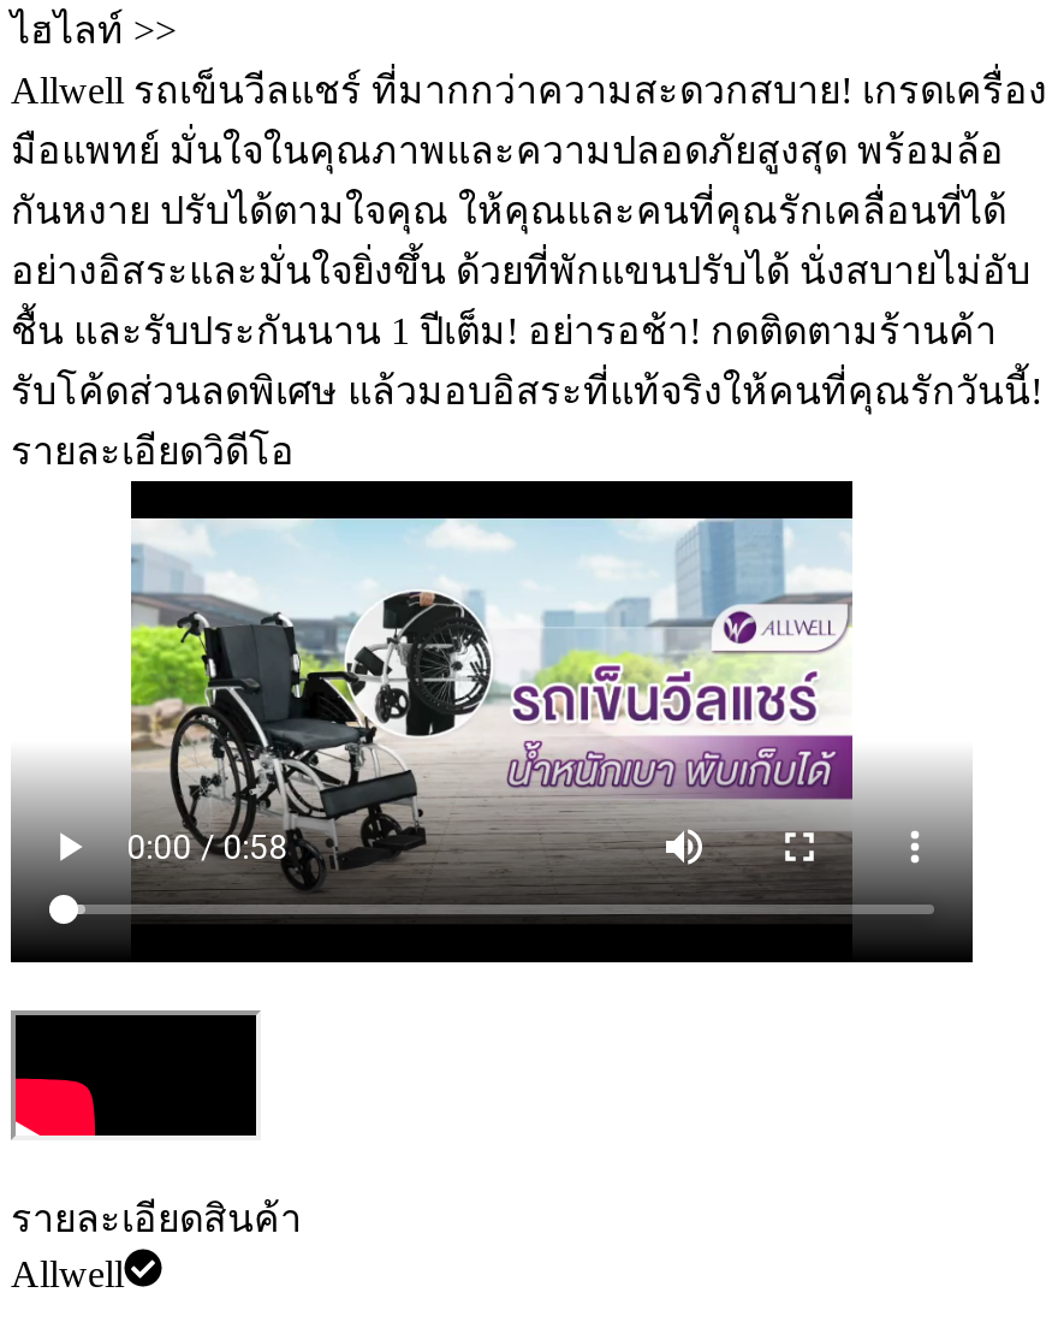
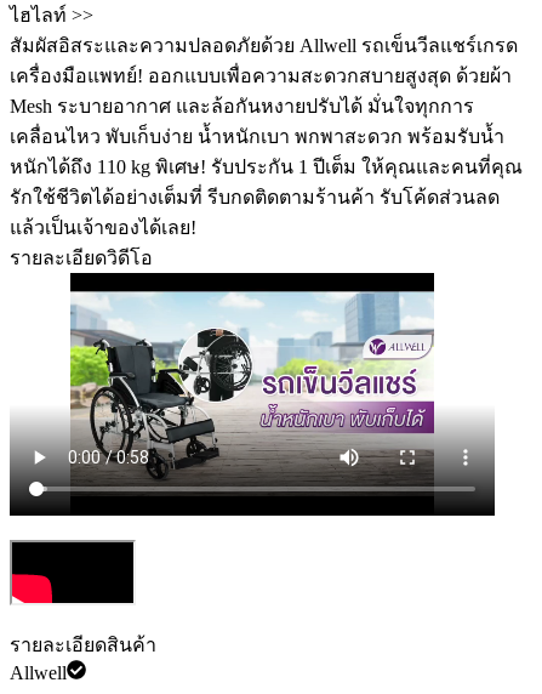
- Allwell รถเข็นวีลแชร์ ที่มากกว่าความสะดวกสบาย! เกรดเครื่อง
- มือแพทย์ มั่นใจในคุณภาพและความปลอดภัยสูงสุด พร้อมล้อ
- กันหงาย ปรับได้ตามใจคุณ ให้คุณและคนที่คุณรักเคลื่อนที่ได้
- อย่างอิสระและมั่นใจยิ่งขึ้น ด้วยที่พักแขนปรับได้ นั่งสบายไม่อับ
- ชื้น และรับประกันนาน 1 ปีเต็ม! อย่ารอช้า! กดติดตามร้านค้า
- รับโค้ดส่วนลดพิเศษ แล้วมอบอิสระที่แท้จริงให้คนที่คุณรักวันนี้!
+ สัมผัสอิสระและความปลอดภัยด้วย Allwell รถเข็นวีลแชร์เกรด
+ เครื่องมือแพทย์! ออกแบบเพื่อความสะดวกสบายสูงสุด ด้วยผ้า
+ Mesh ระบายอากาศ และล้อกันหงายปรับได้ มั่นใจทุกการ
+ เคลื่อนไหว พับเก็บง่าย น้ำหนักเบา พกพาสะดวก พร้อมรับน้ำ
+ หนักได้ถึง 110 kg พิเศษ! รับประกัน 1 ปีเต็ม ให้คุณและคนที่คุณ
+ รักใช้ชีวิตได้อย่างเต็มที่ รีบกดติดตามร้านค้า รับโค้ดส่วนลด
+ แล้วเป็นเจ้าของได้เลย!
